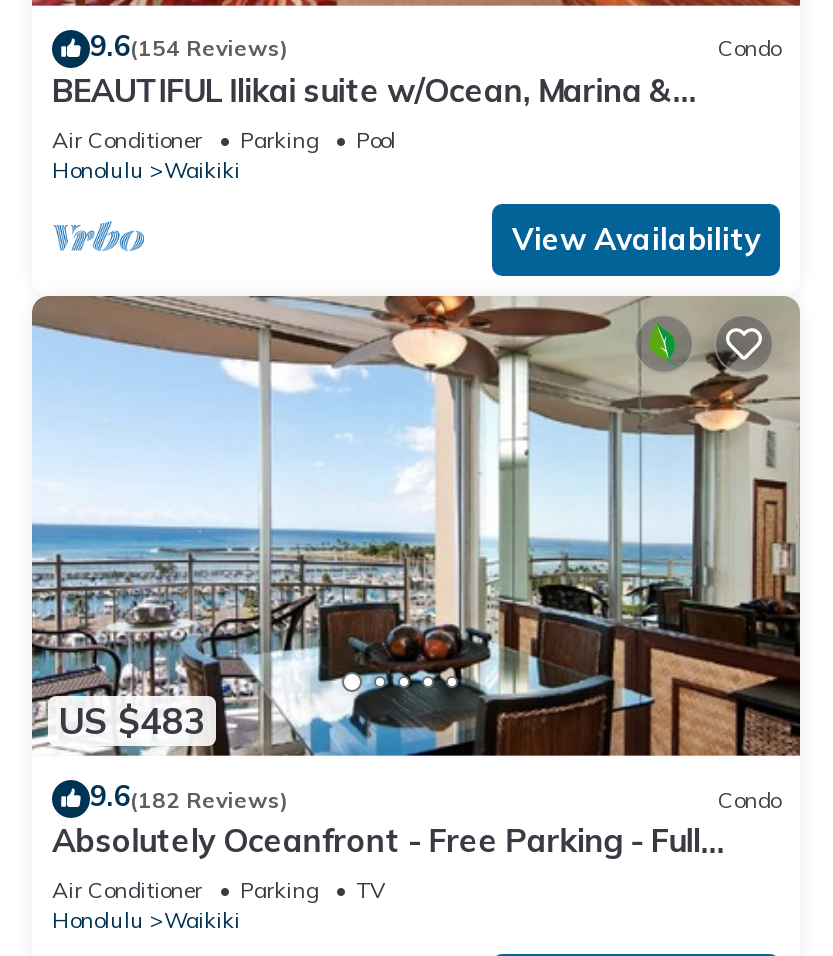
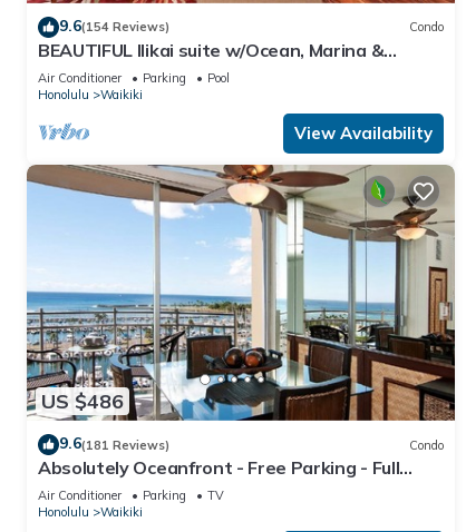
- US $483
+ US $486

- 9.6(182 Reviews)
+ 9.6(181 Reviews)
